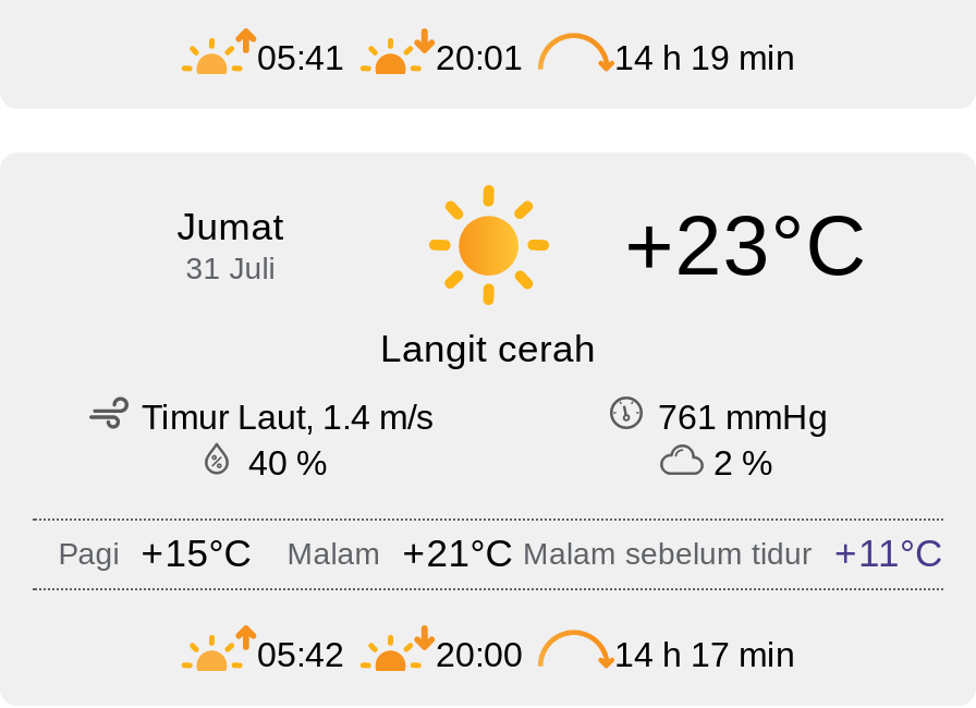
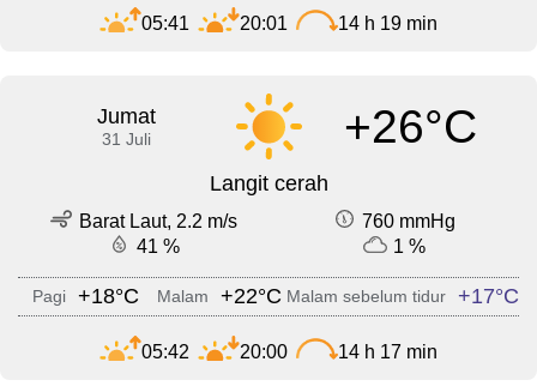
- +23°C
+ +26°C

- Timur Laut, 1.4 m/s
+ Barat Laut, 2.2 m/s

- 761 mmHg
+ 760 mmHg

- 40 %
+ 41 %

- 2 %
+ 1 %

- +15°C
+ +18°C

- +21°C Malam sebelum tidur +11°C
+ +22°C Malam sebelum tidur +17°C
